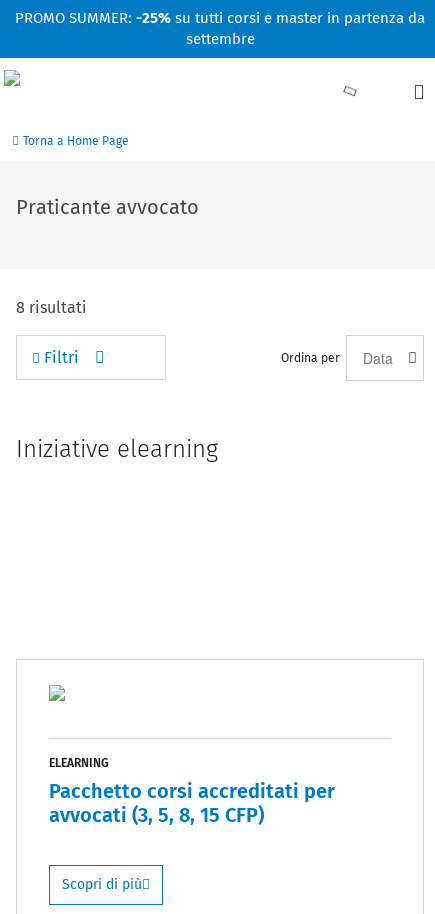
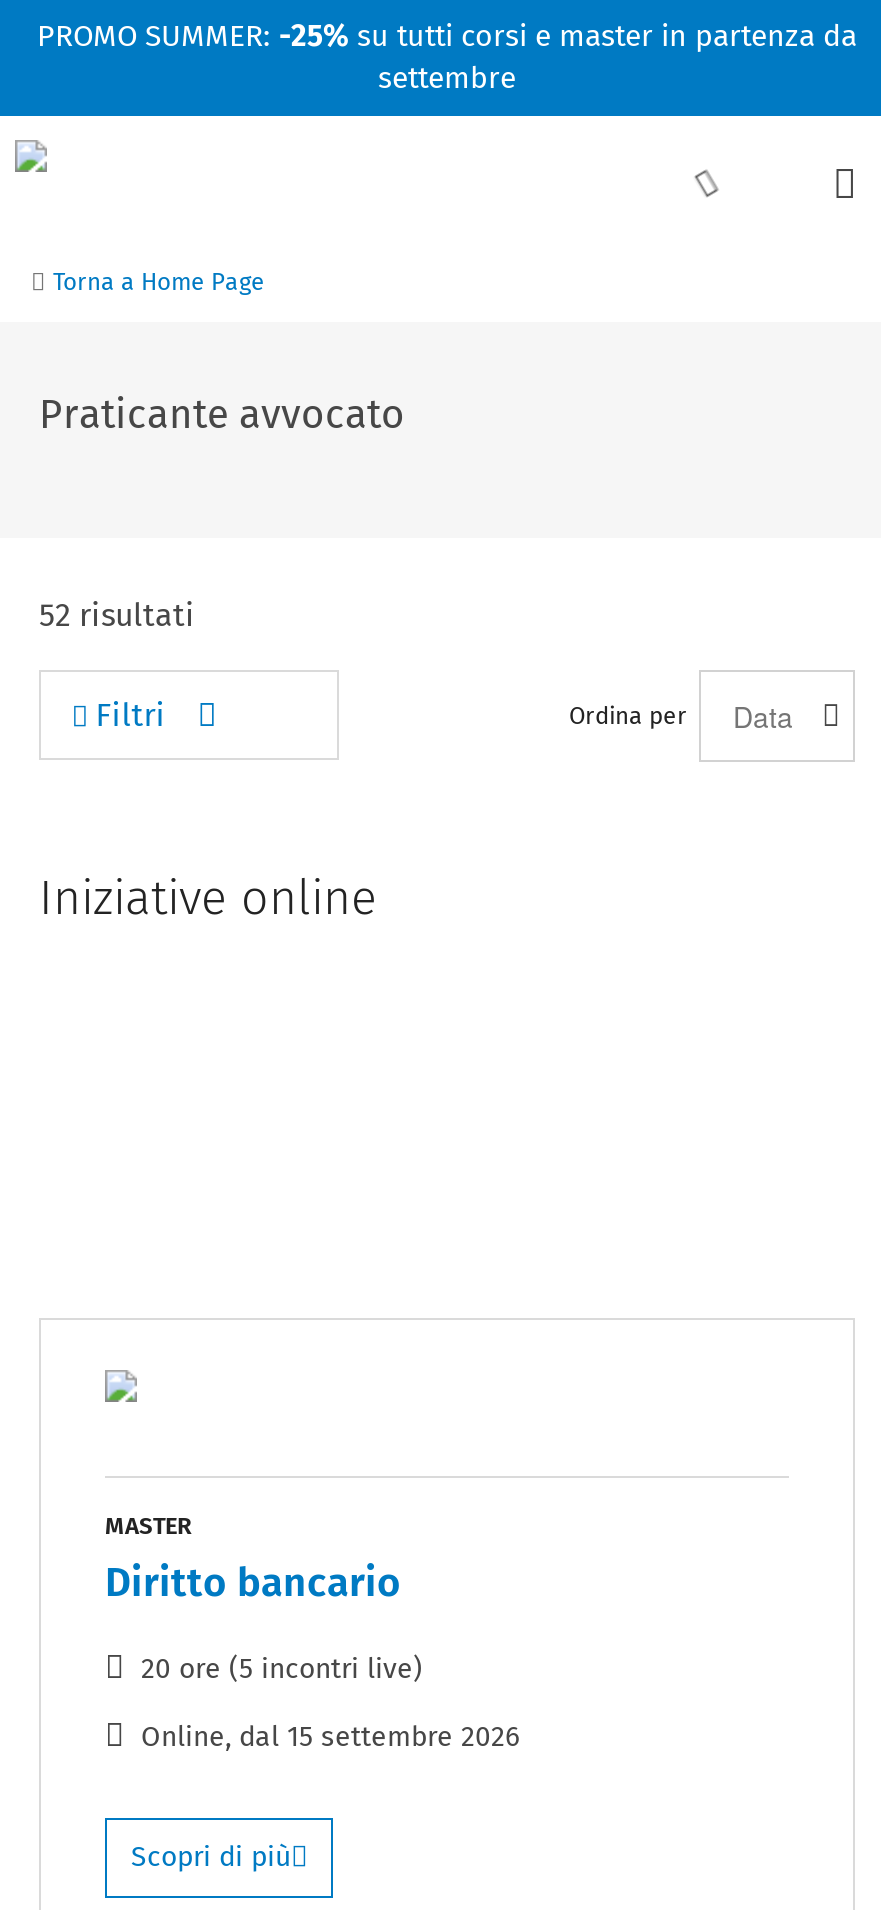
- 8 risultati
+ 52 risultati

- Iniziative elearning
+ Iniziative online

- ELEARNING
- Pacchetto corsi accreditati per
- avvocati (3, 5, 8, 15 CFP)
+ MASTER
+ Diritto bancario
+ 20 ore (5 incontri live)
+ Online, dal 15 settembre 2026
